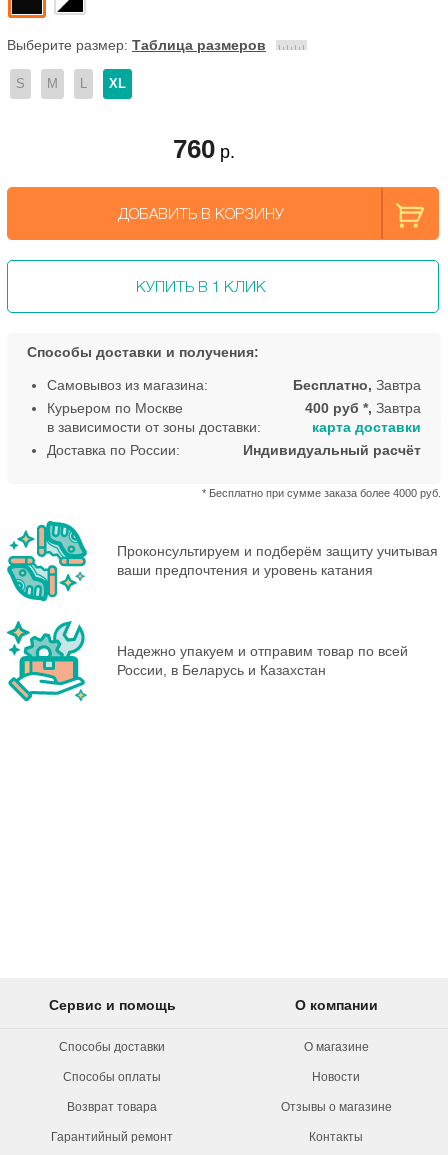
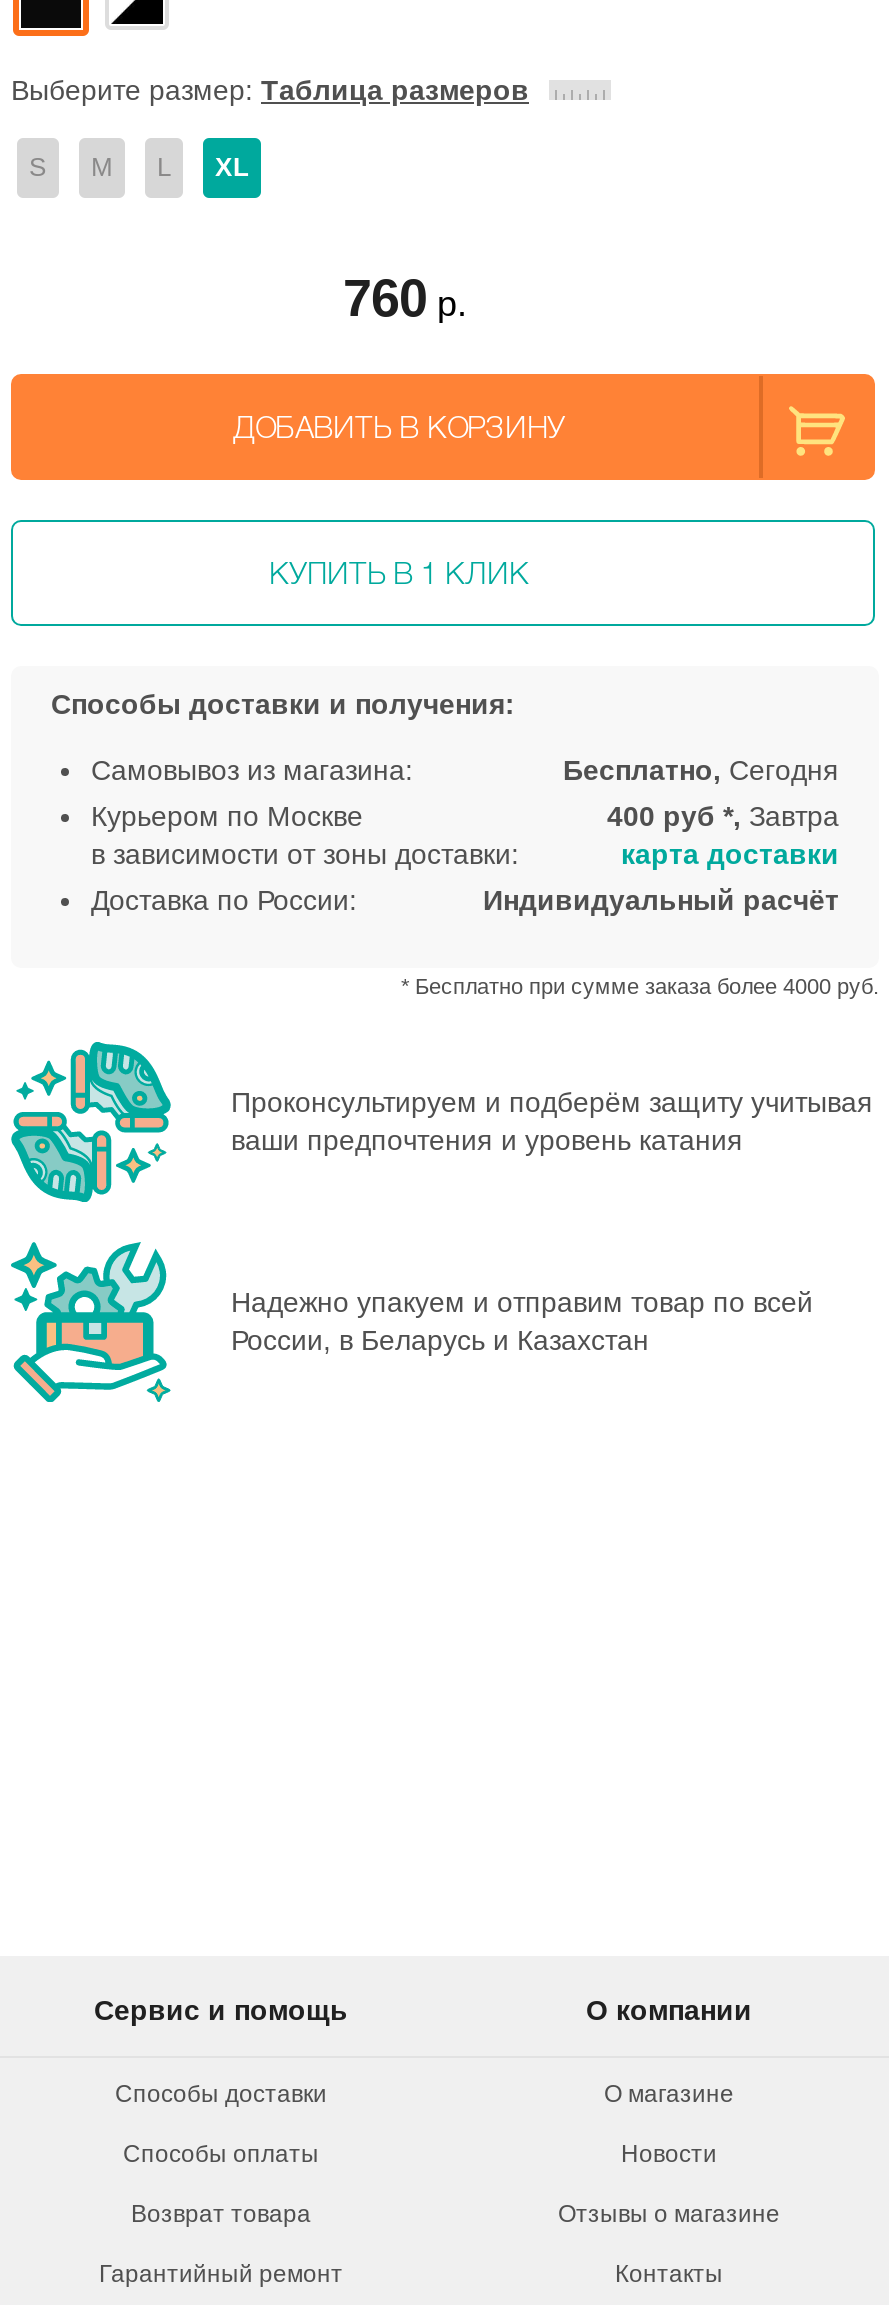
- Бесплатно, Завтра
+ Бесплатно, Сегодня
